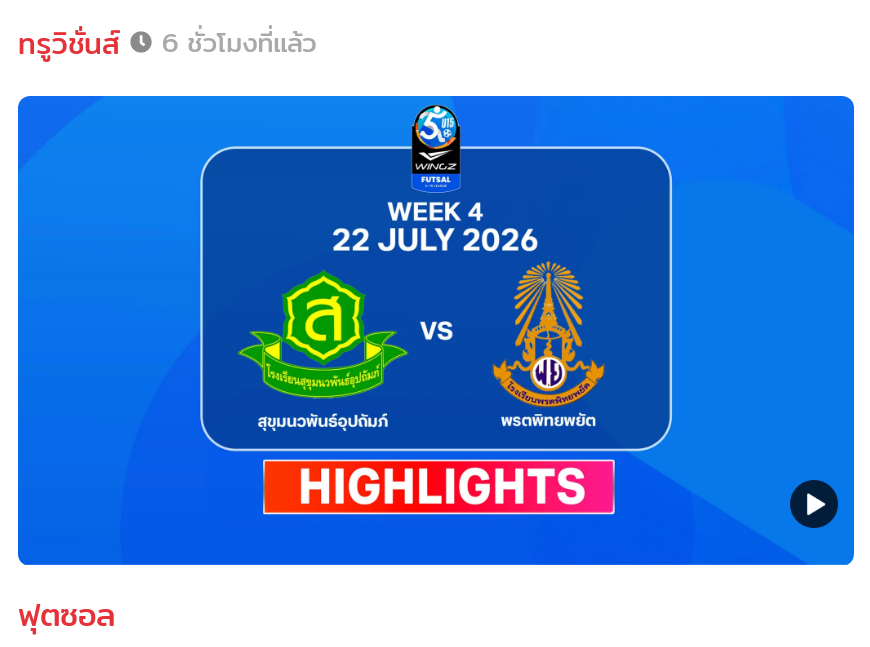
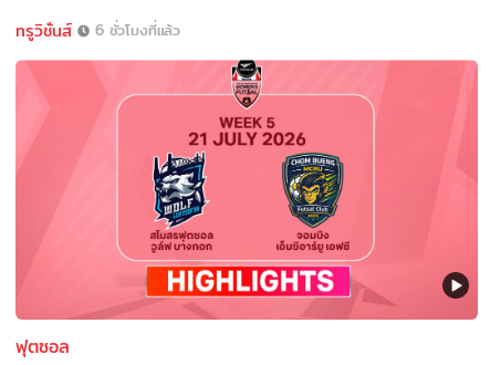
- [image]
+ [image]
